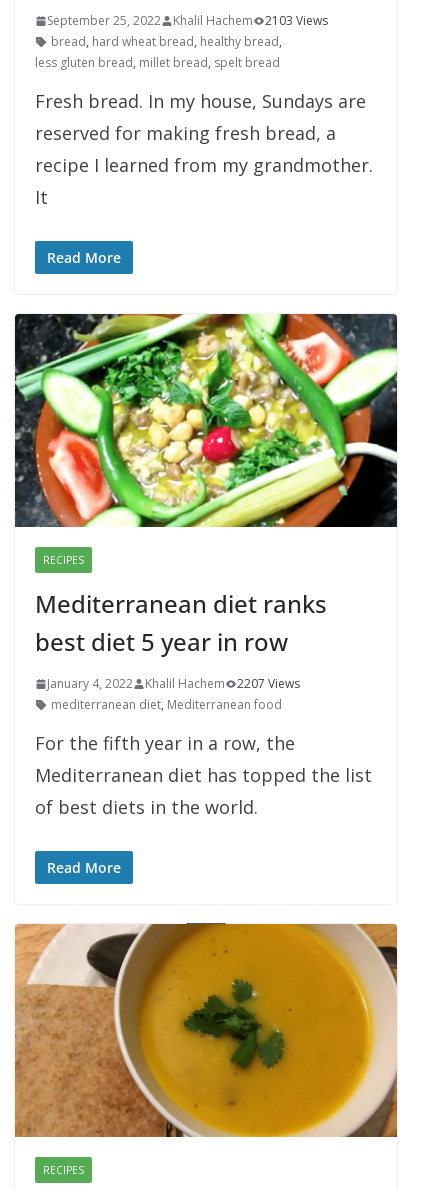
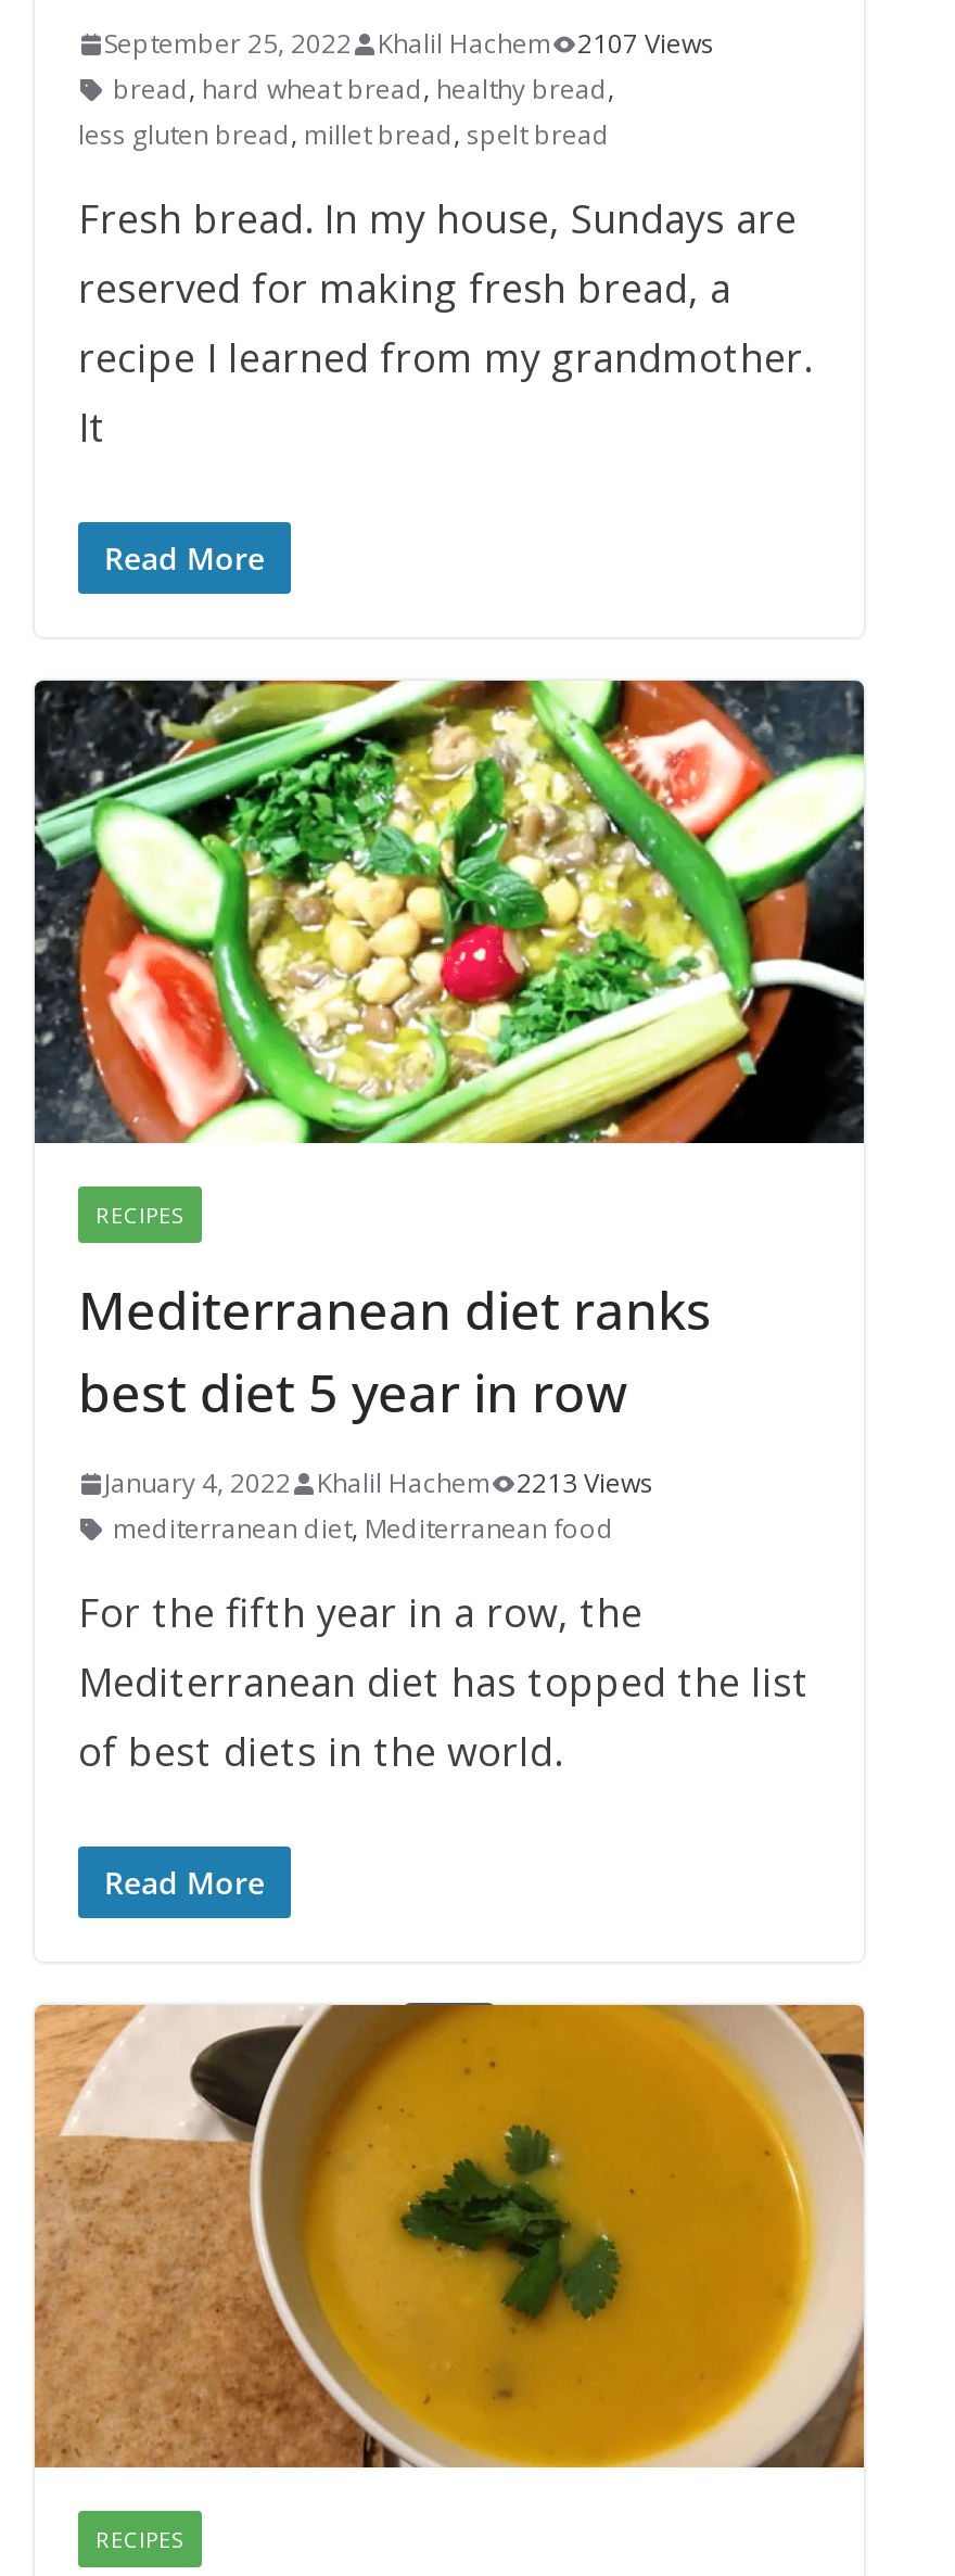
- September 25, 2022 Khalil Hachem 2103 Views
+ September 25, 2022 Khalil Hachem 2107 Views

- January 4, 2022 Khalil Hachem 2207 Views
+ January 4, 2022 Khalil Hachem 2213 Views
